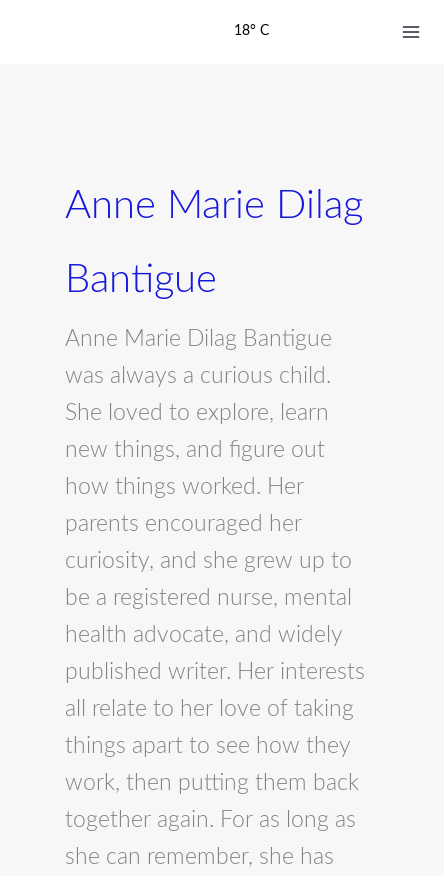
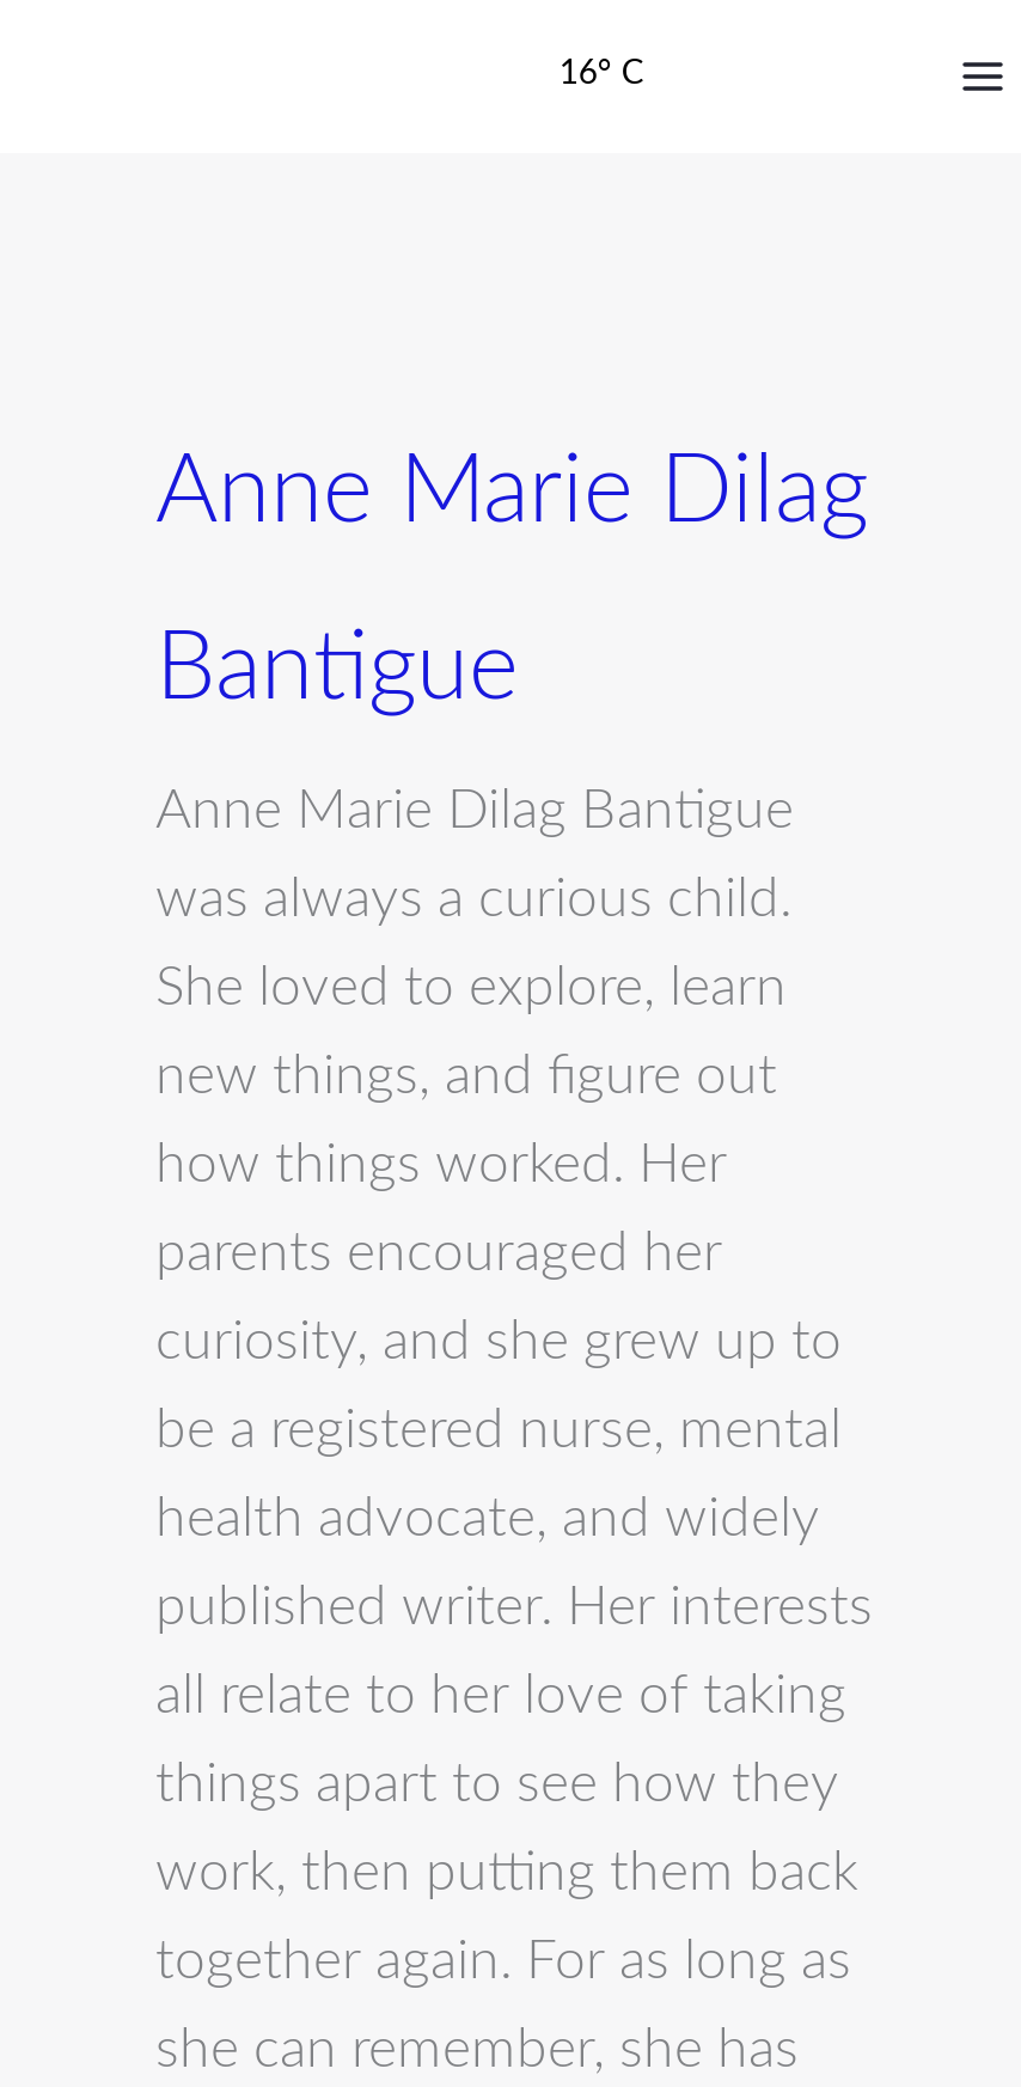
- 18° C
+ 16° C
